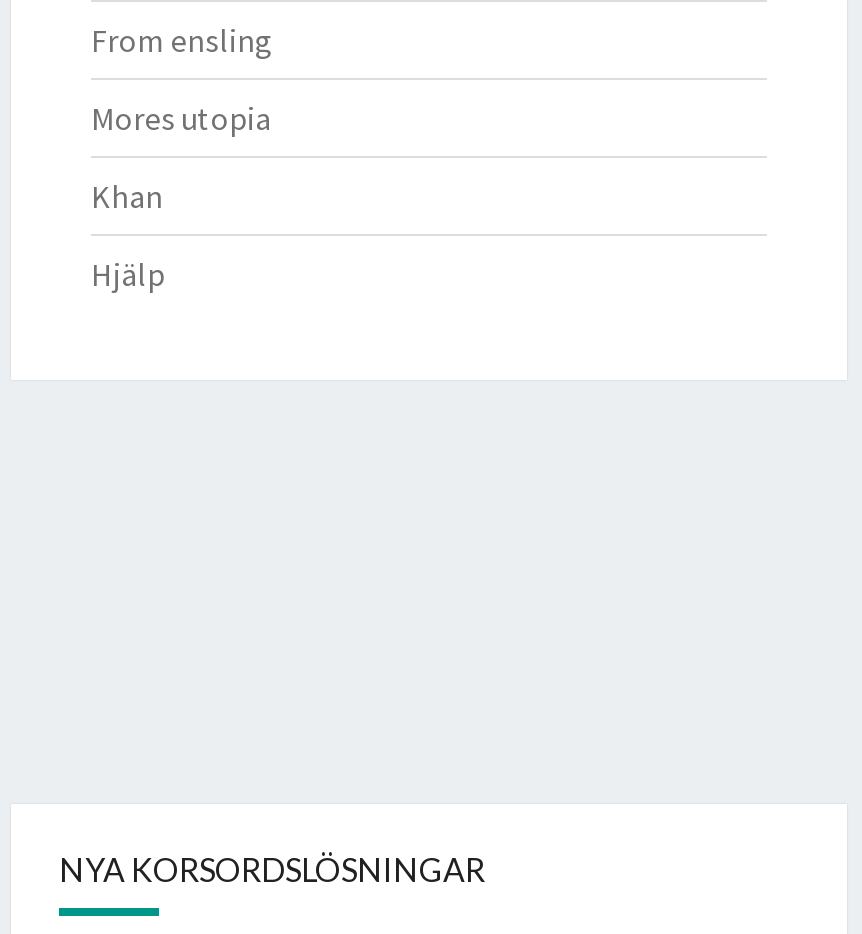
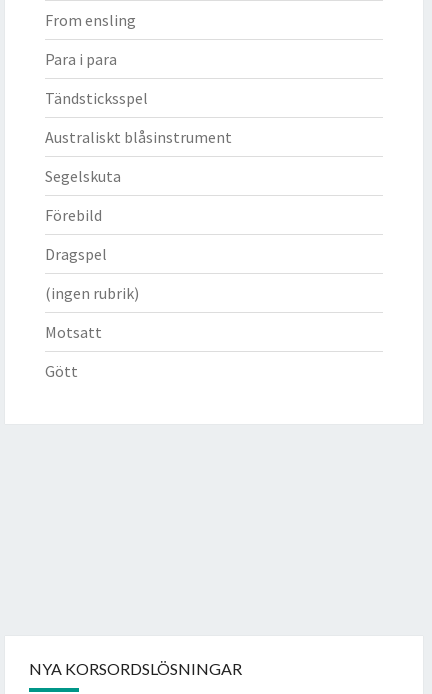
- Mores utopia
- Khan
- Hjälp
+ Para i para
+ Tändsticksspel
+ Australiskt blåsinstrument
+ Segelskuta
+ Förebild
+ Dragspel
+ (ingen rubrik)
+ Motsatt
+ Gött
